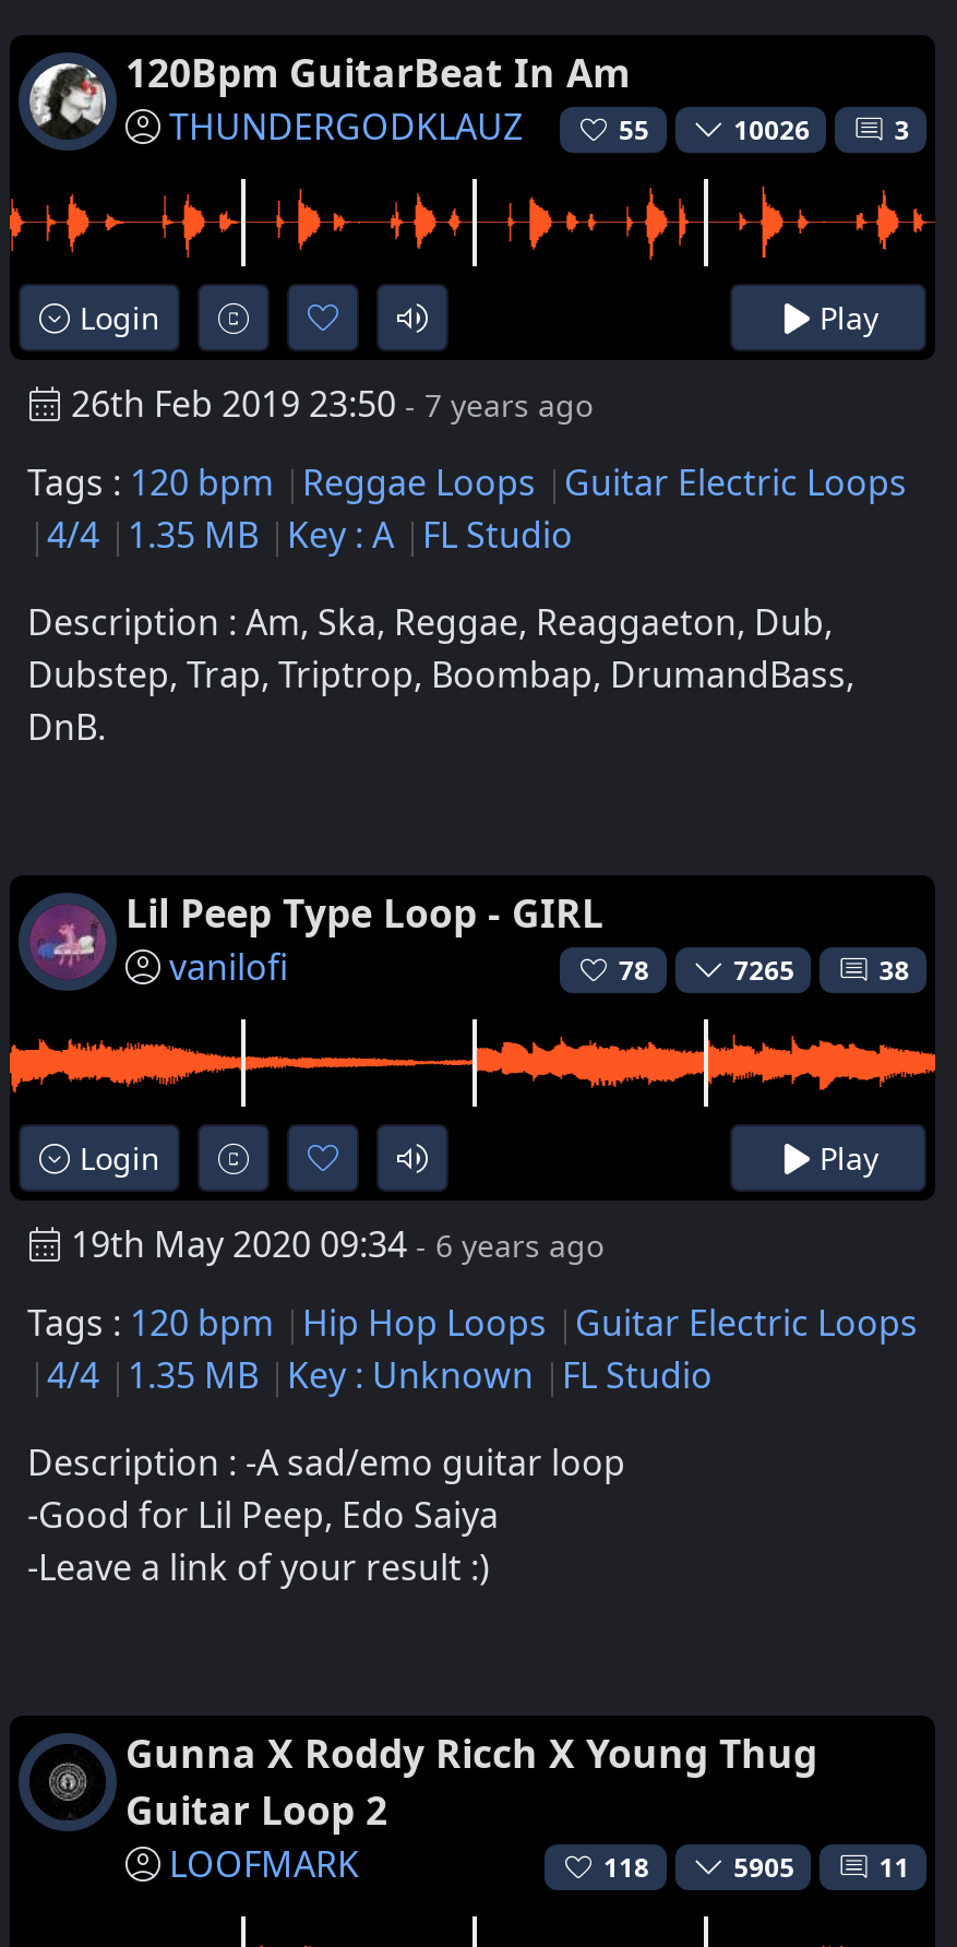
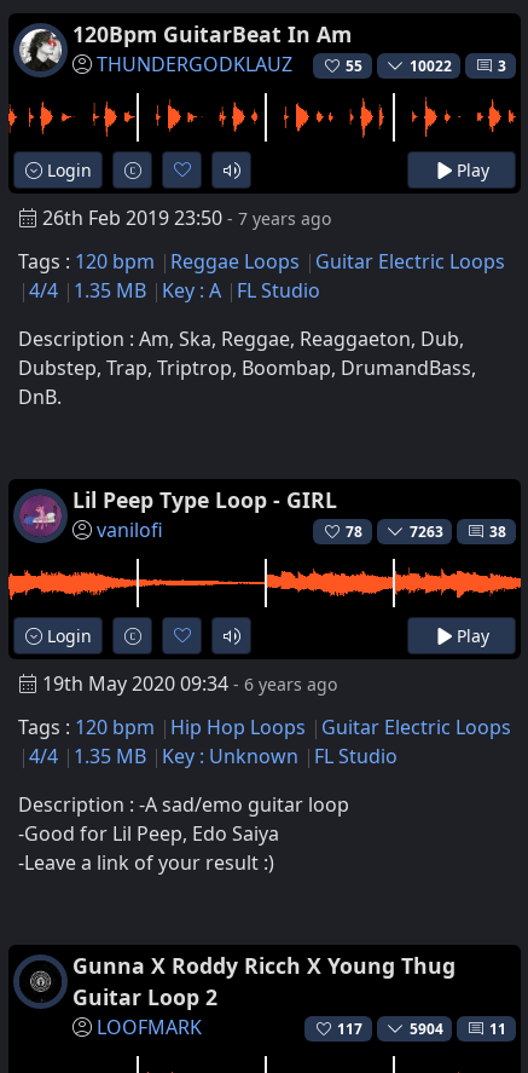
- 10026
+ 10022

- 7265
+ 7263

- 118
+ 117

- 5905
+ 5904
